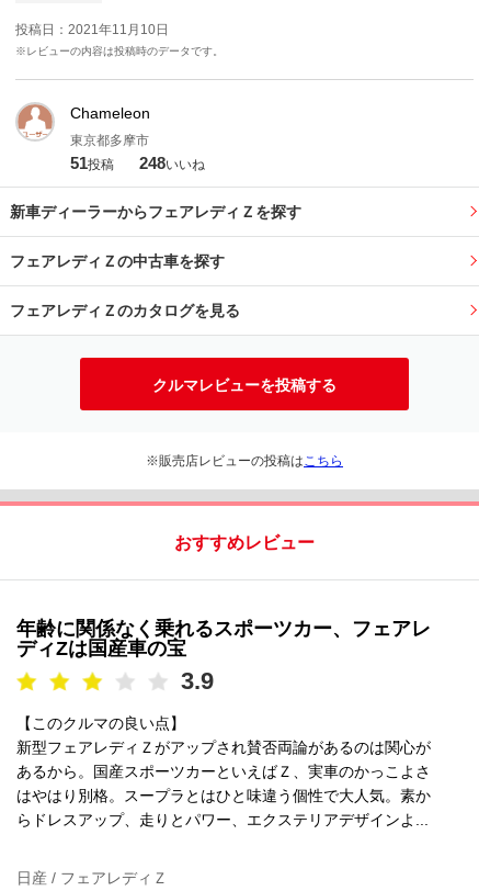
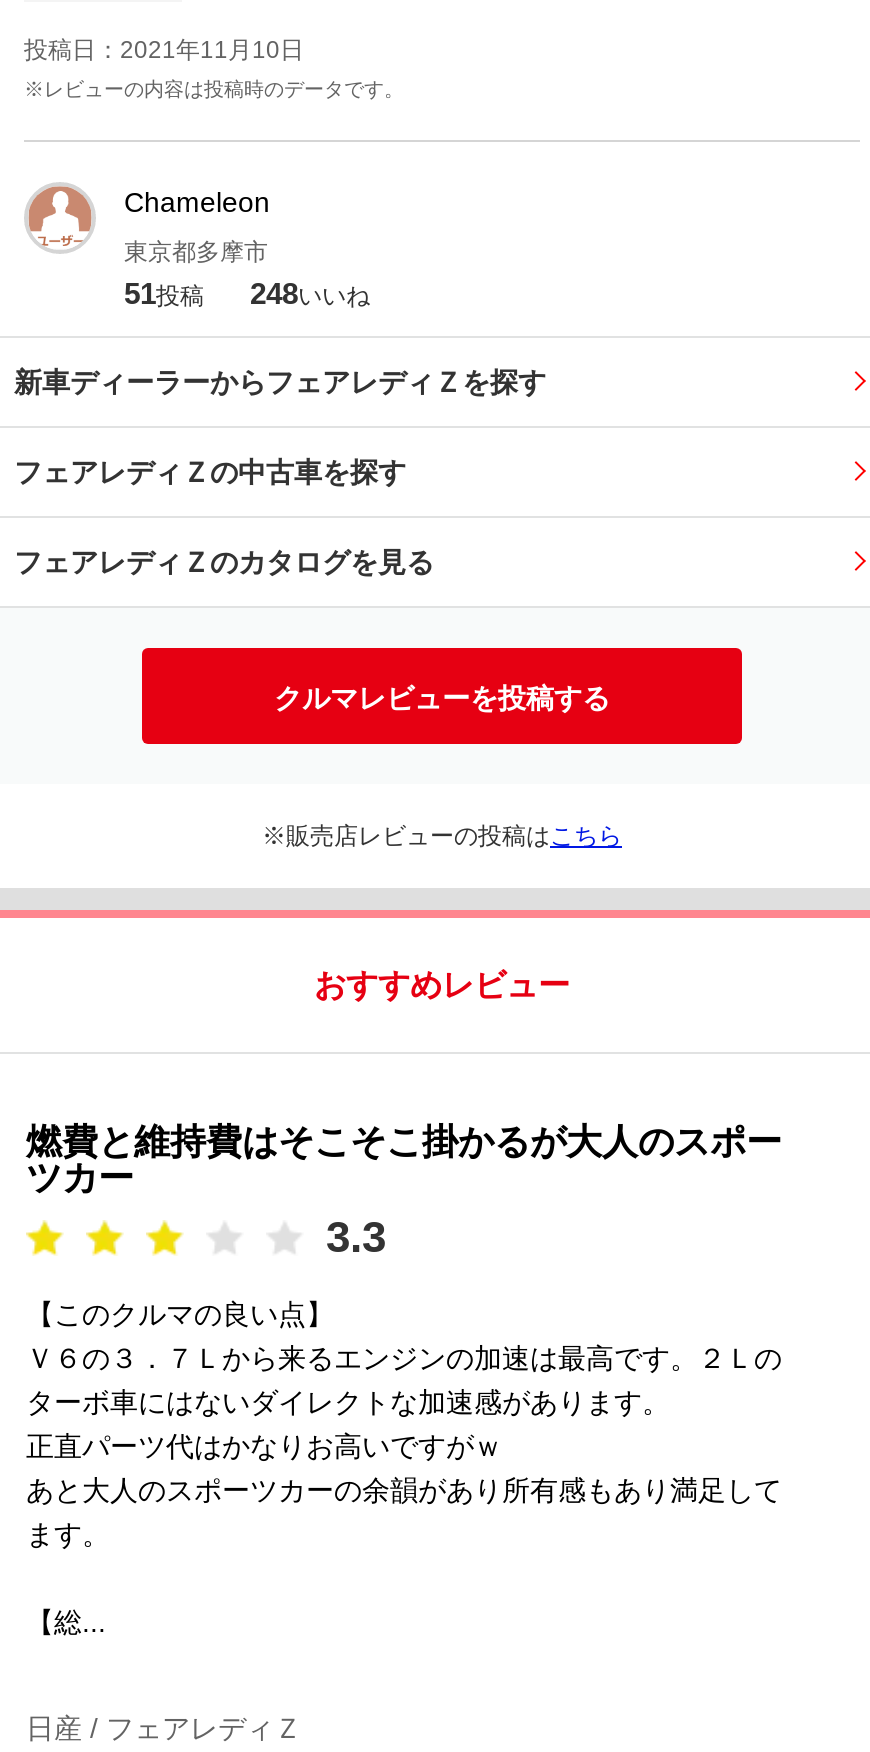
- 年齢に関係なく乗れるスポーツカー、フェアレ
- ディZは国産車の宝
- 3.9
+ 燃費と維持費はそこそこ掛かるが大人のスポー
+ ツカー
+ 3.3

- 新型フェアレディＺがアップされ賛否両論があるのは関心が
- あるから。国産スポーツカーといえばＺ、実車のかっこよさ
- はやはり別格。スープラとはひと味違う個性で大人気。素か
- らドレスアップ、走りとパワー、エクステリアデザインよ...
+ Ｖ６の３．７Ｌから来るエンジンの加速は最高です。２Ｌの
+ ターボ車にはないダイレクトな加速感があります。
+ 正直パーツ代はかなりお高いですがｗ
+ あと大人のスポーツカーの余韻があり所有感もあり満足して
+ ます。
+ 【総...
